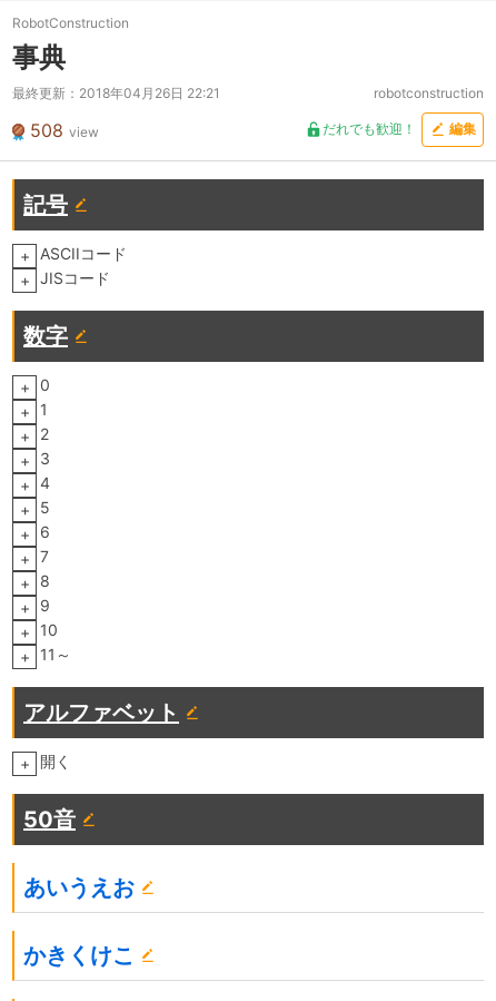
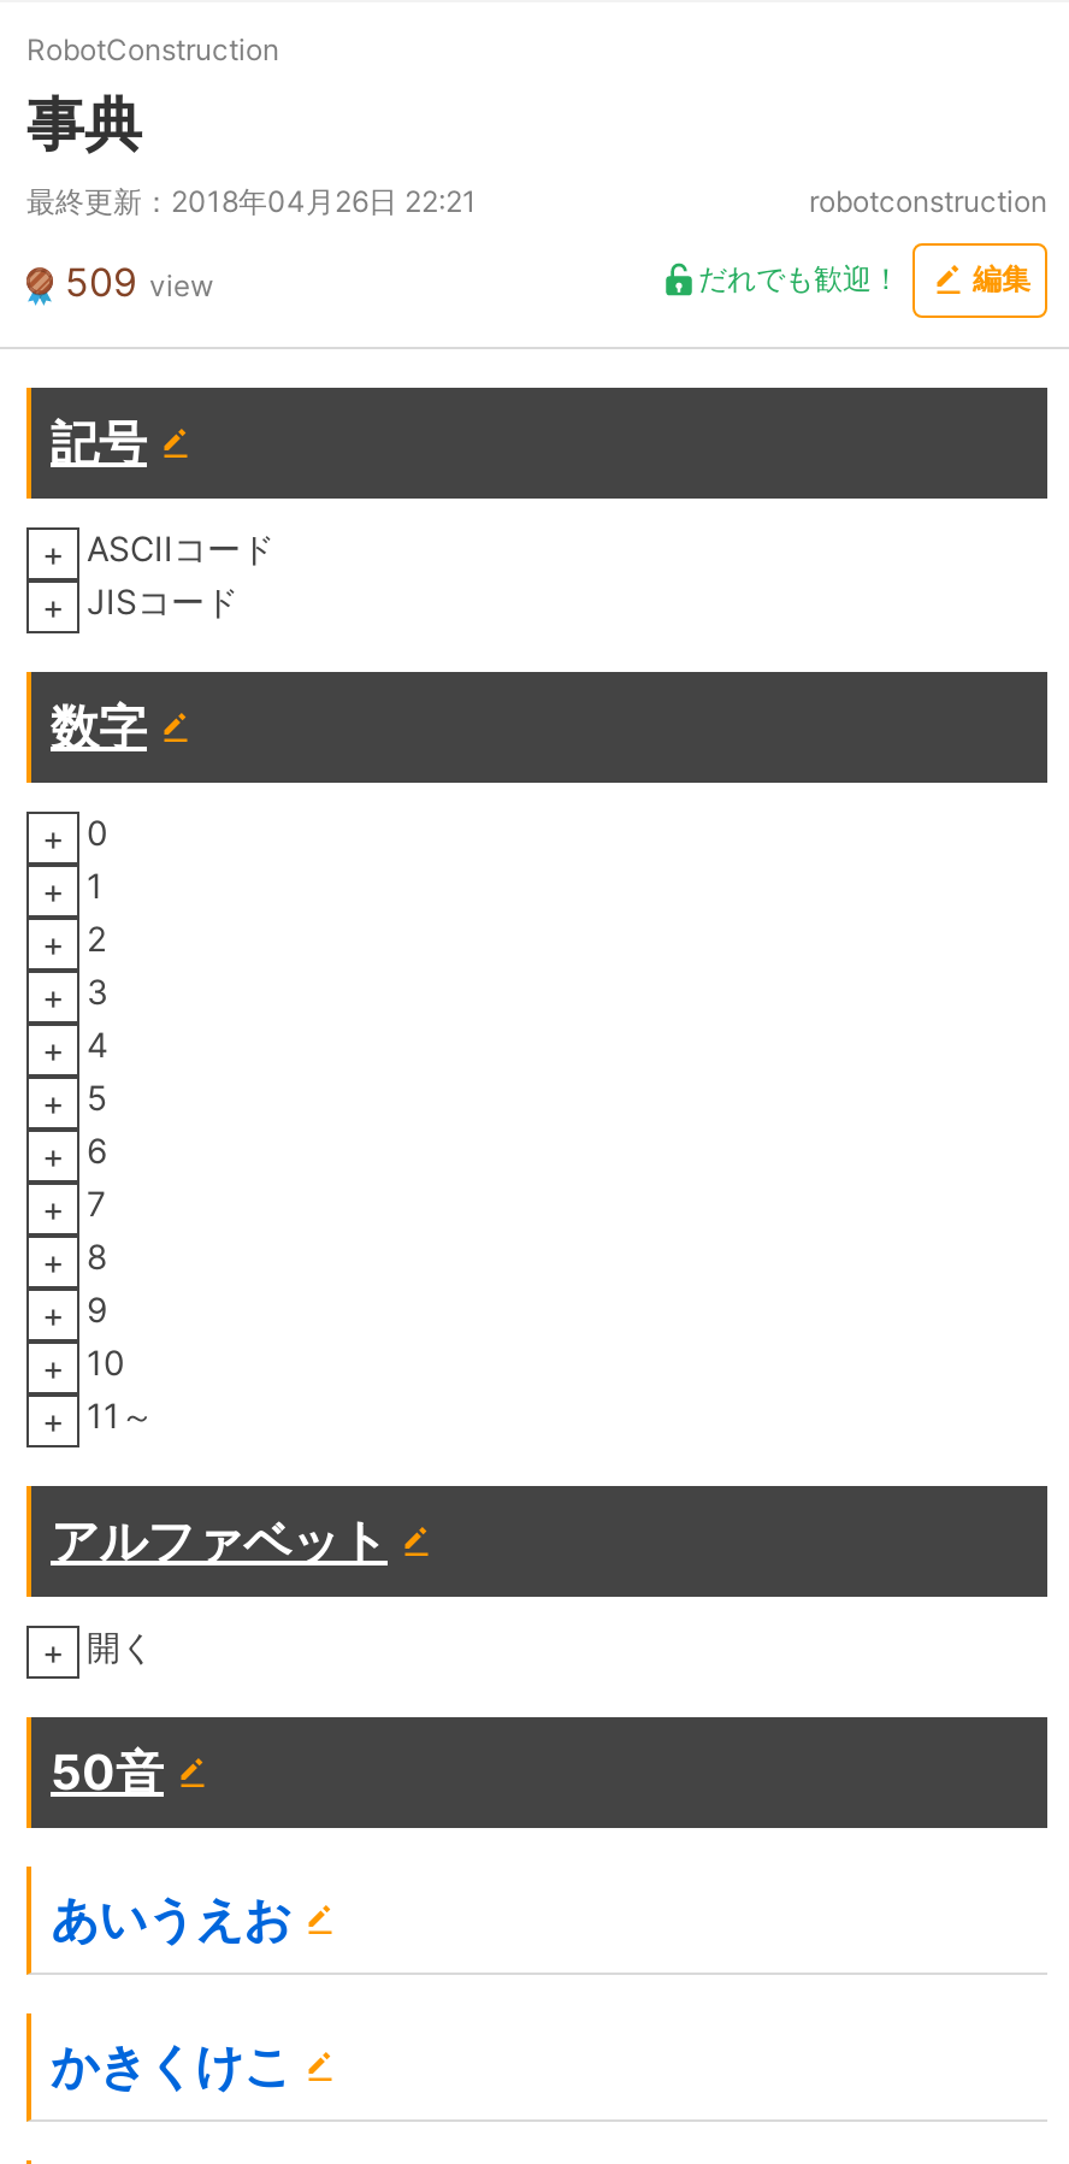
- 508 view
+ 509 view
